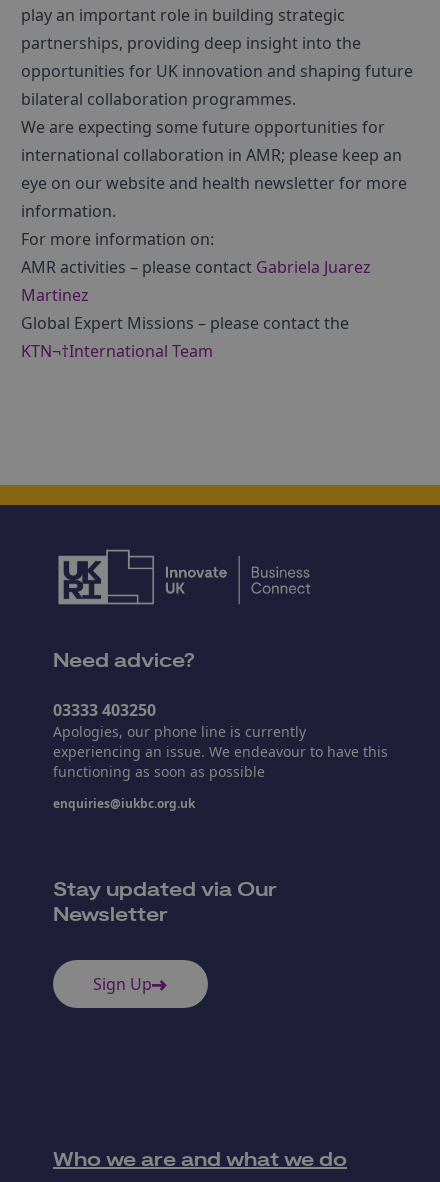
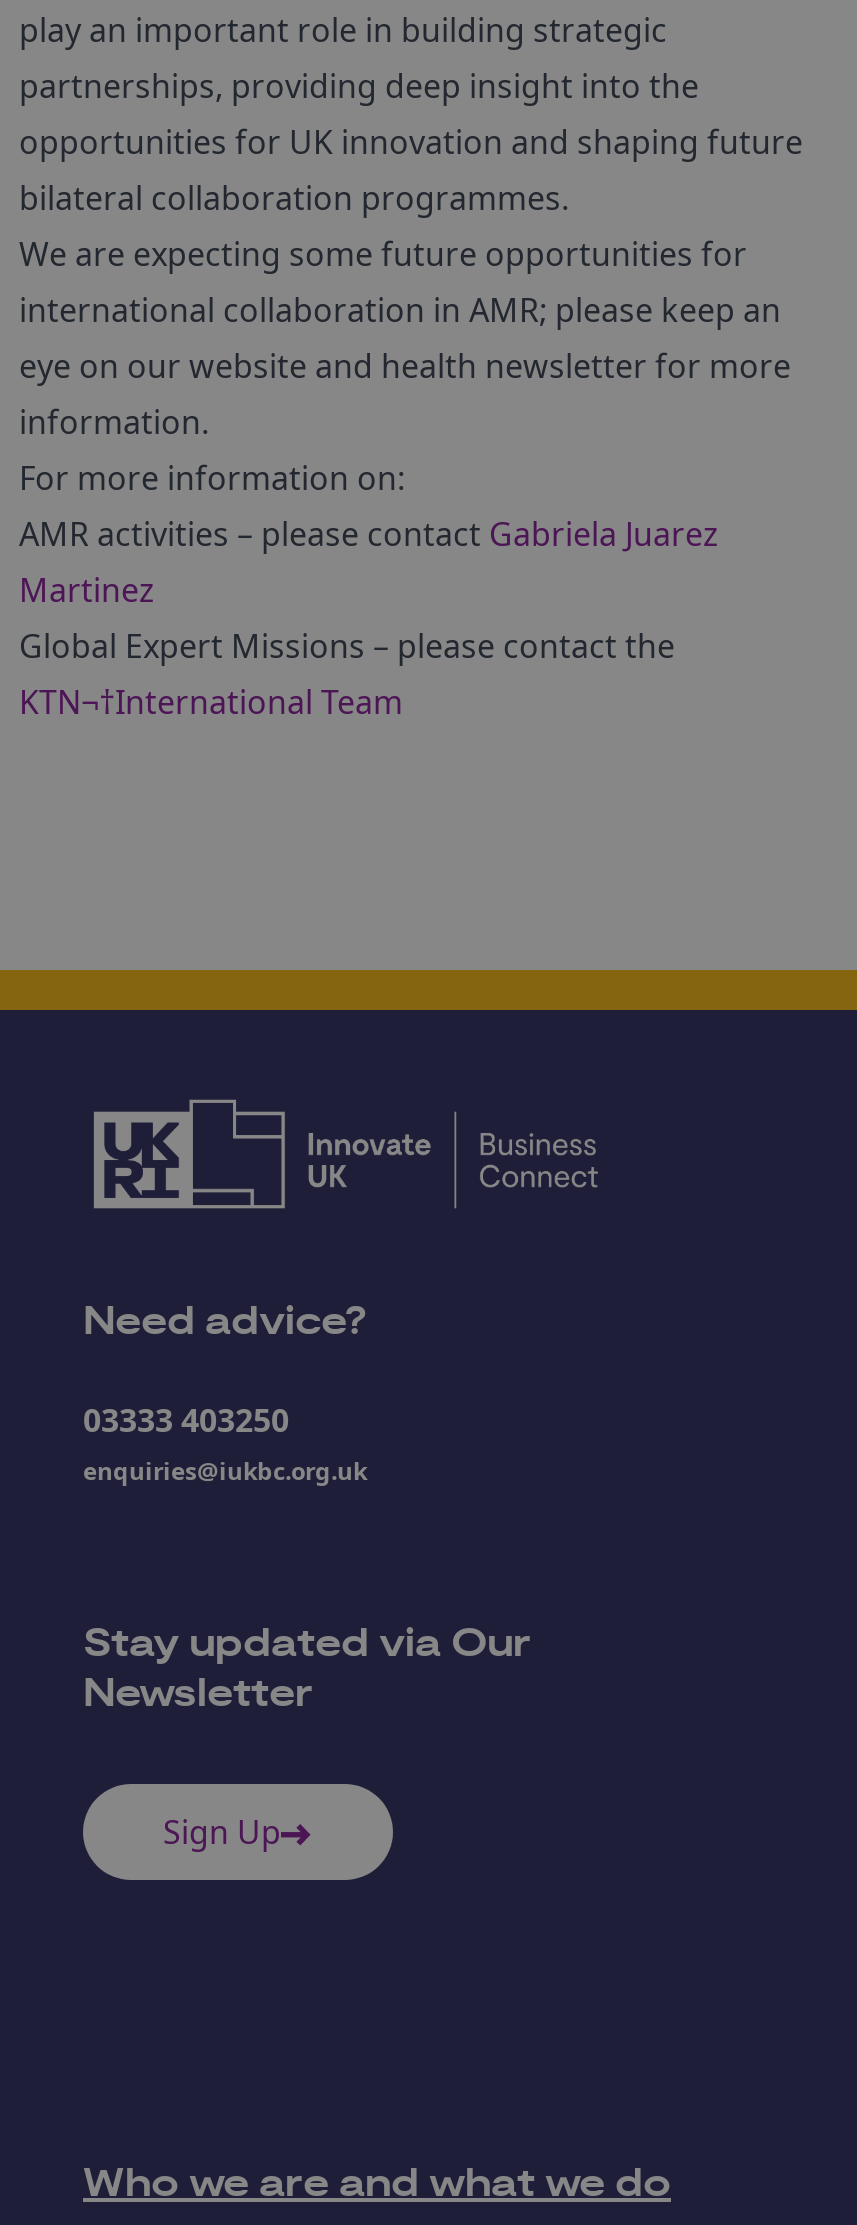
- Apologies, our phone line is currently
- experiencing an issue. We endeavour to have this
- functioning as soon as possible
